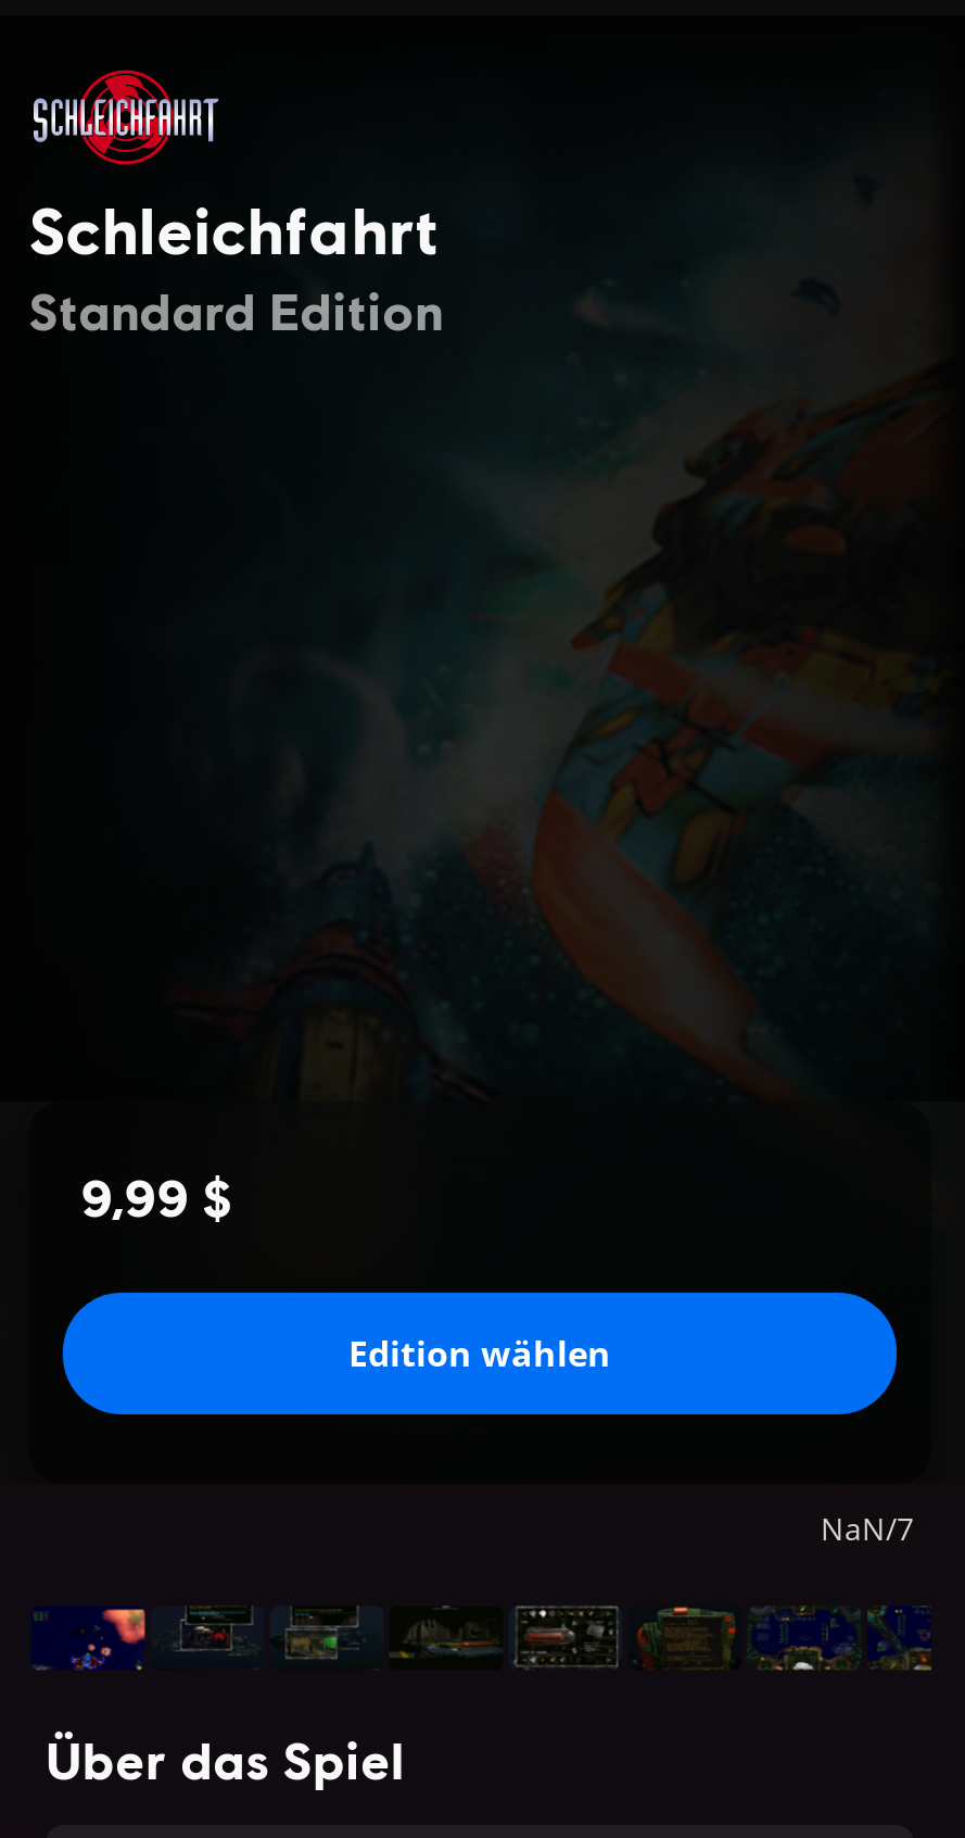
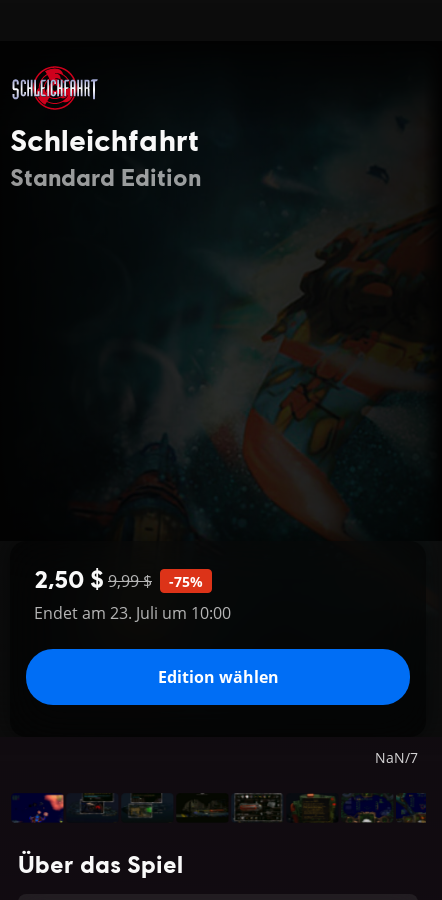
- 9,99 $
+ 2,50 $ 9,99 $
+ -75%
+ Endet am 23. Juli um 10:00
